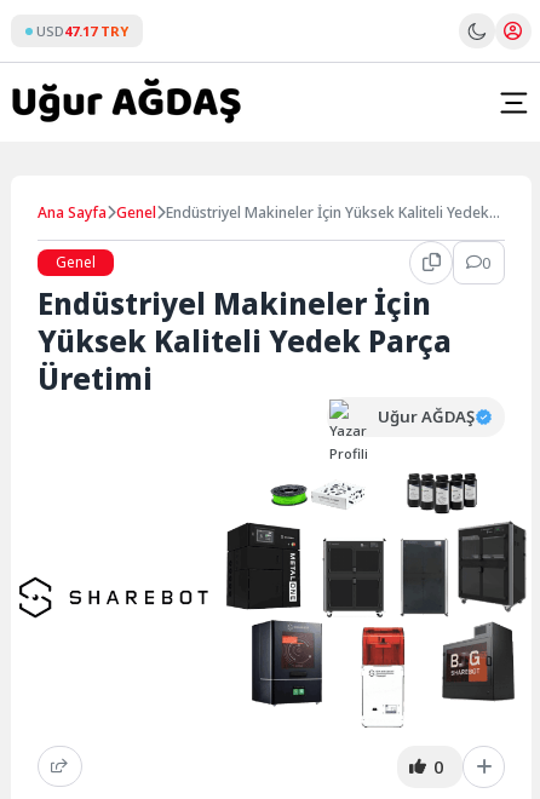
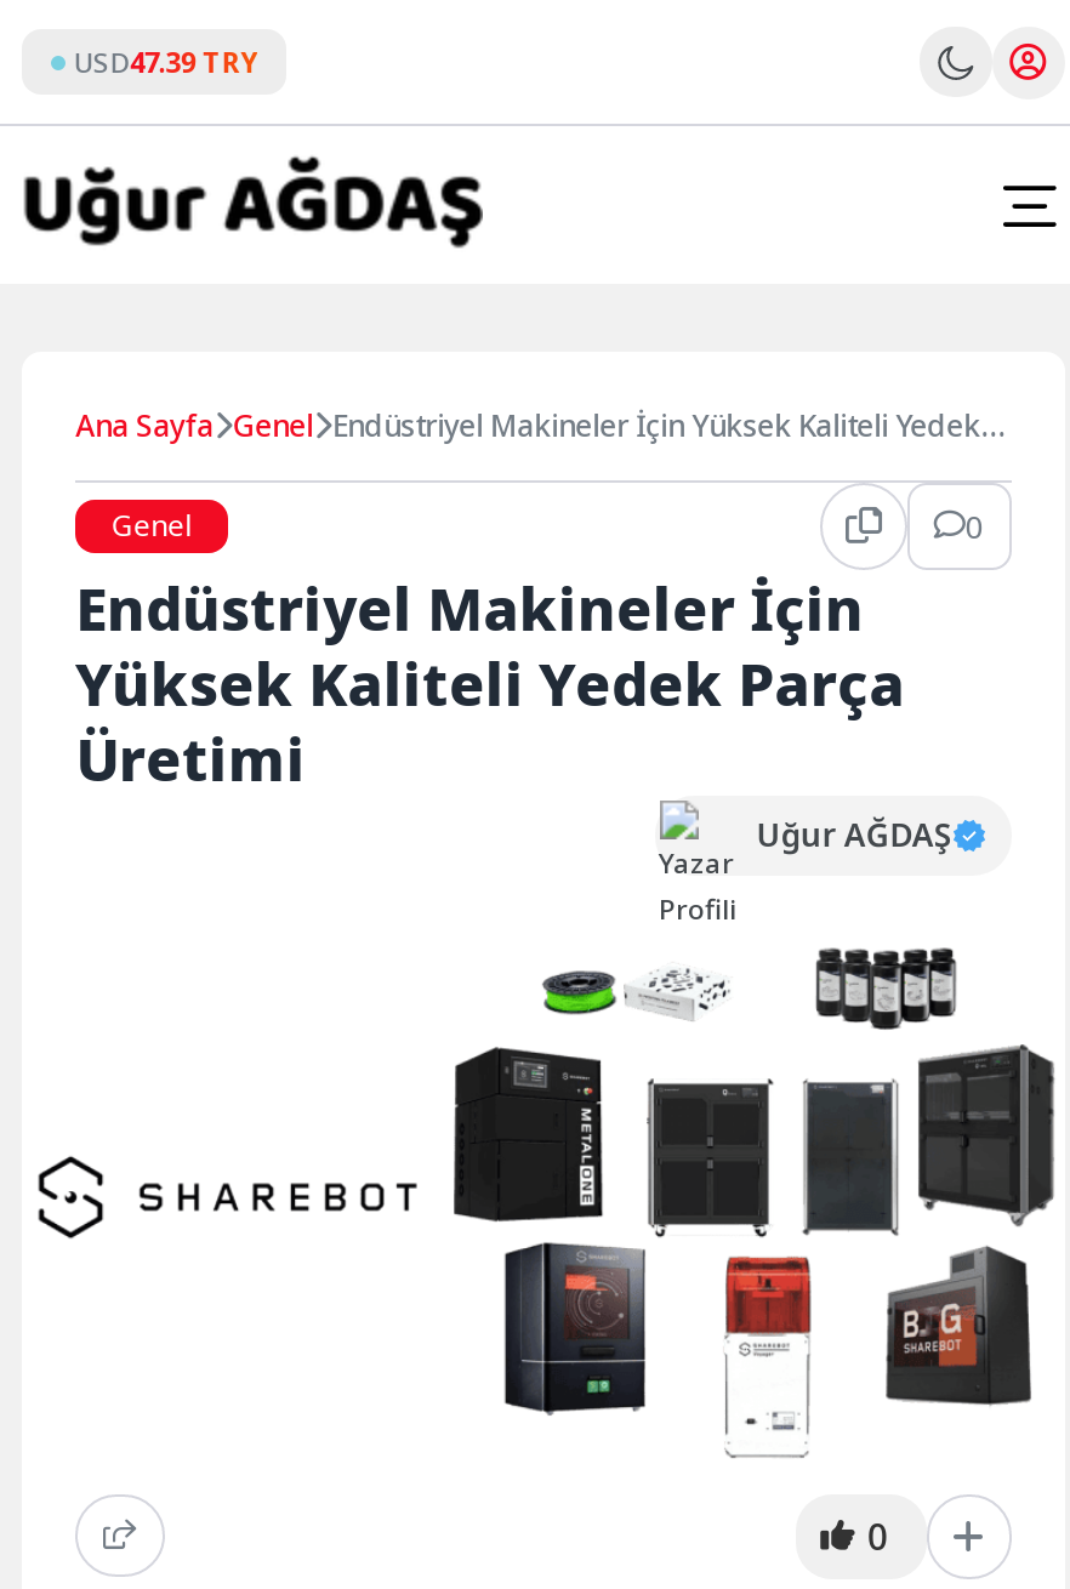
- USD47.17 TRY
+ USD47.39 TRY
